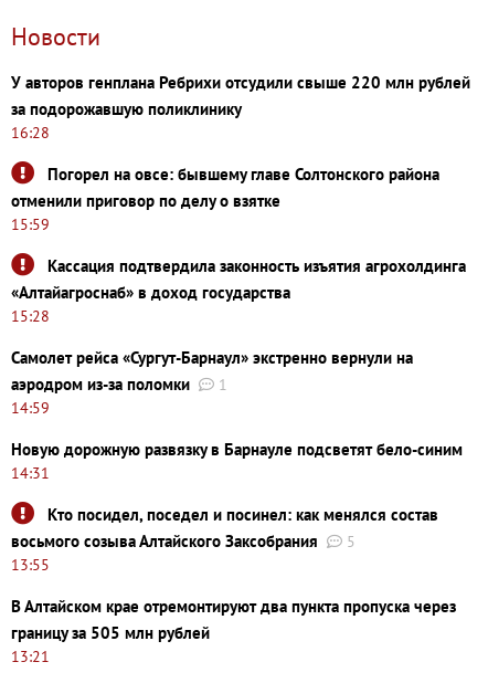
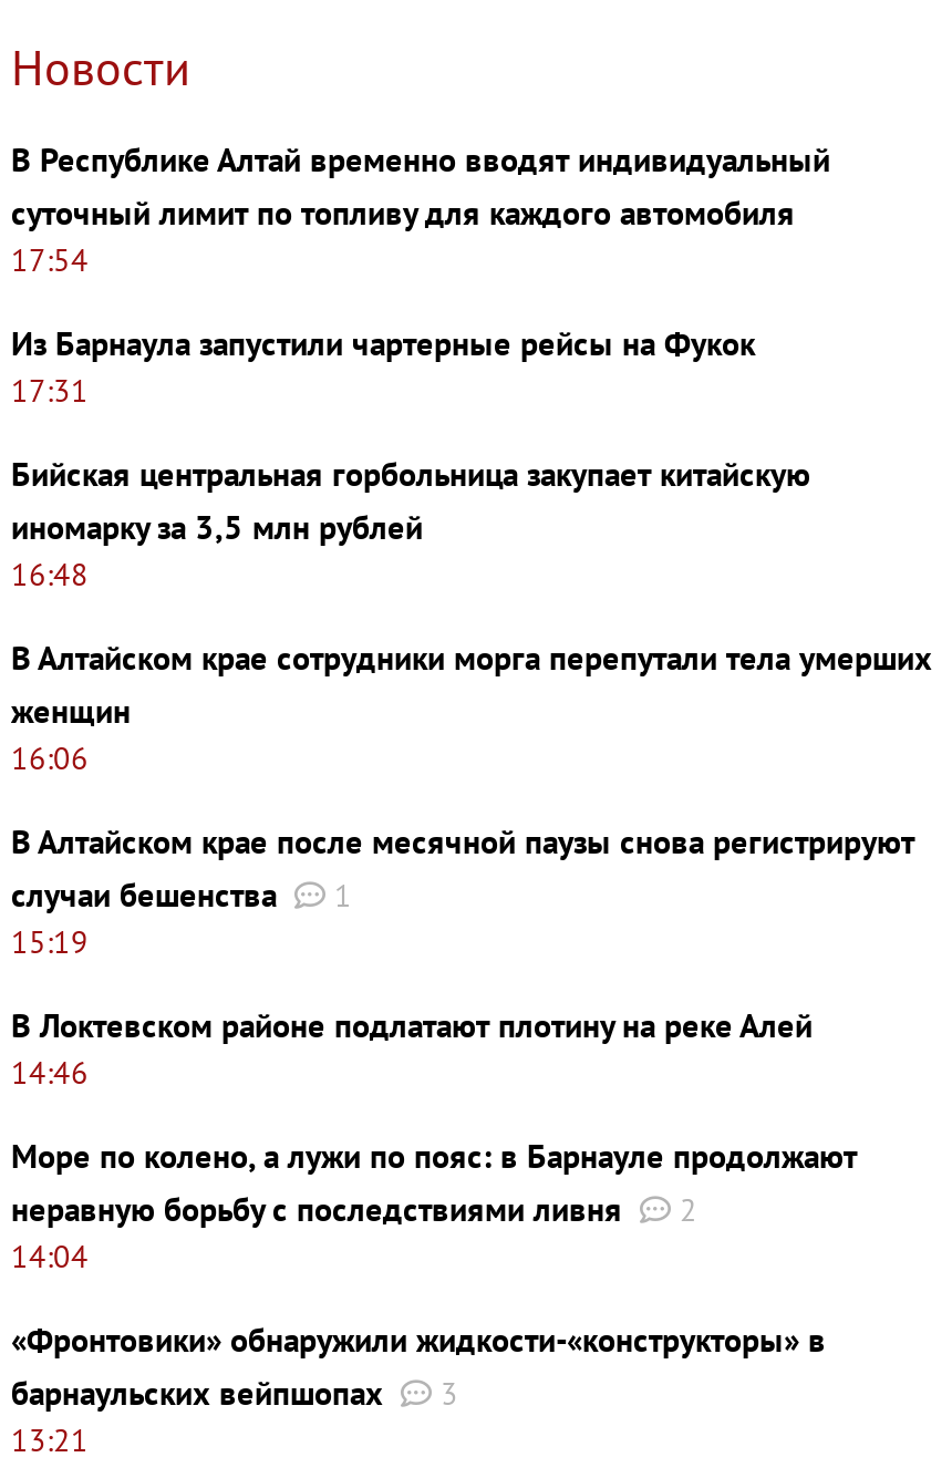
- У авторов генплана Ребрихи отсудили свыше 220 млн рублей
- за подорожавшую поликлинику
- 16:28
- Погорел на овсе: бывшему главе Солтонского района
- отменили приговор по делу о взятке
- 15:59
- Кассация подтвердила законность изъятия агрохолдинга
- «Алтайагроснаб» в доход государства
- 15:28
- Самолет рейса «Сургут-Барнаул» экстренно вернули на
- аэродром из-за поломки
+ В Республике Алтай временно вводят индивидуальный
+ суточный лимит по топливу для каждого автомобиля
+ 17:54
+ Из Барнаула запустили чартерные рейсы на Фукок
+ 17:31
+ Бийская центральная горбольница закупает китайскую
+ иномарку за 3,5 млн рублей
+ 16:48
+ В Алтайском крае сотрудники морга перепутали тела умерших
+ женщин
+ 16:06
+ В Алтайском крае после месячной паузы снова регистрируют
+ случаи бешенства

- 14:59
+ 15:19

- Новую дорожную развязку в Барнауле подсветят бело-синим
- 14:31
+ В Локтевском районе подлатают плотину на реке Алей
+ 14:46

- Кто посидел, поседел и посинел: как менялся состав
- восьмого созыва Алтайского Заксобрания
- 5
- 13:55
+ Море по колено, а лужи по пояс: в Барнауле продолжают
+ неравную борьбу с последствиями ливня
+ 2
+ 14:04

- В Алтайском крае отремонтируют два пункта пропуска через
- границу за 505 млн рублей
+ «Фронтовики» обнаружили жидкости-«конструкторы» в
+ барнаульских вейпшопах
+ 3
